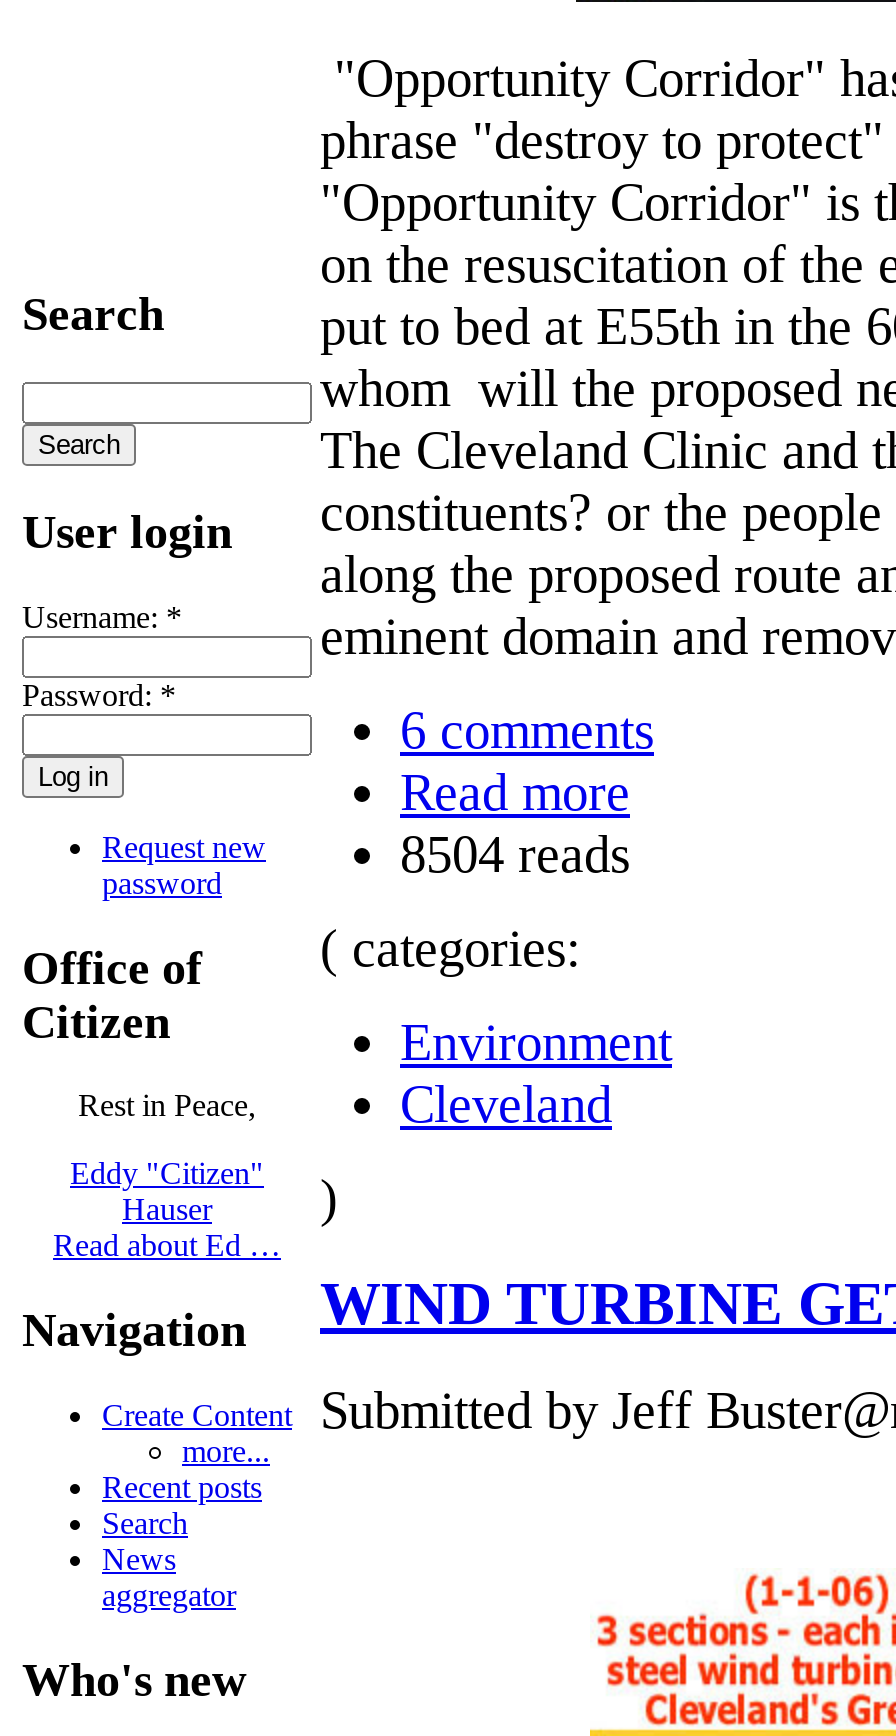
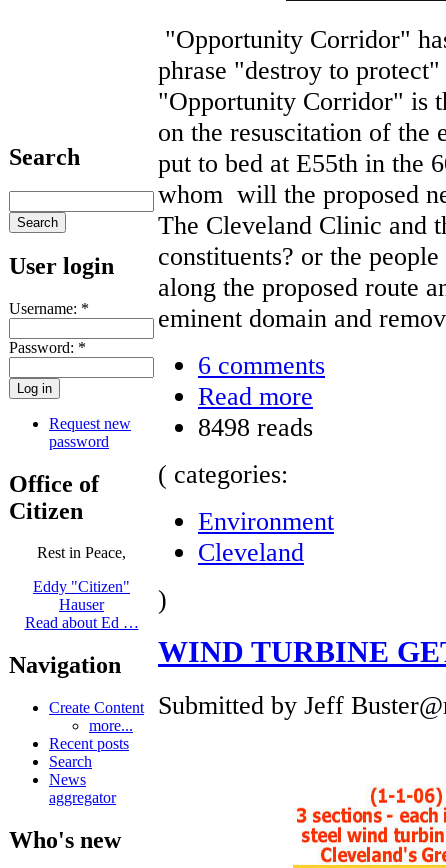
- 8504 reads
+ 8498 reads
